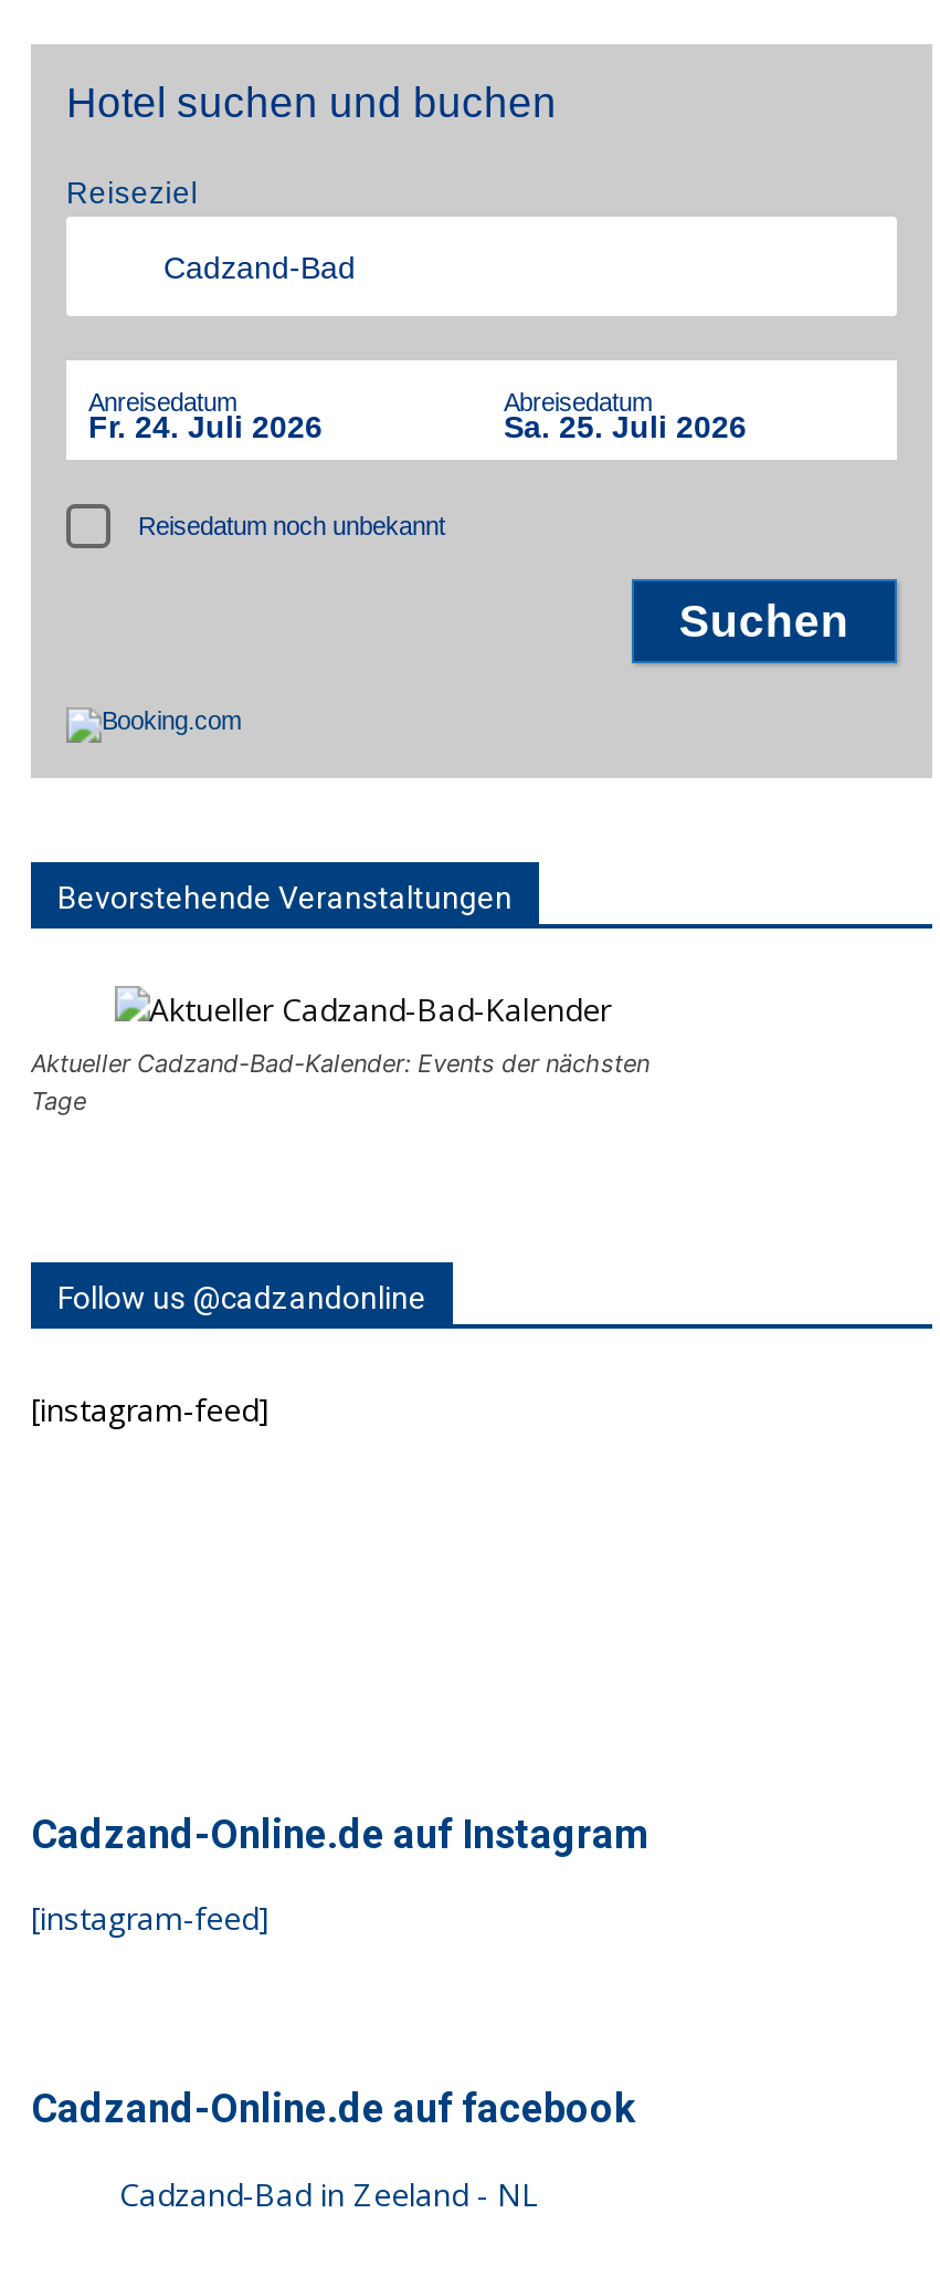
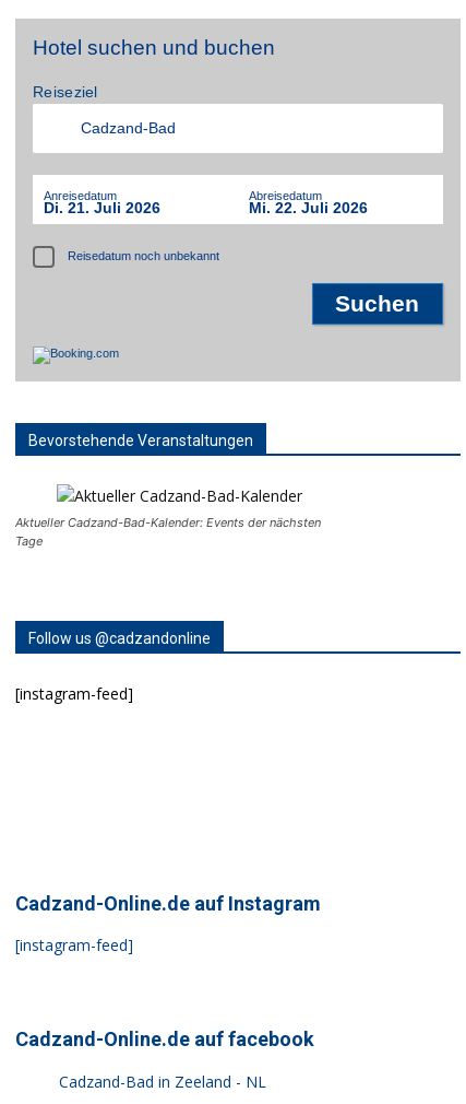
- Fr. 24. Juli 2026
+ Di. 21. Juli 2026

- Sa. 25. Juli 2026
+ Mi. 22. Juli 2026
